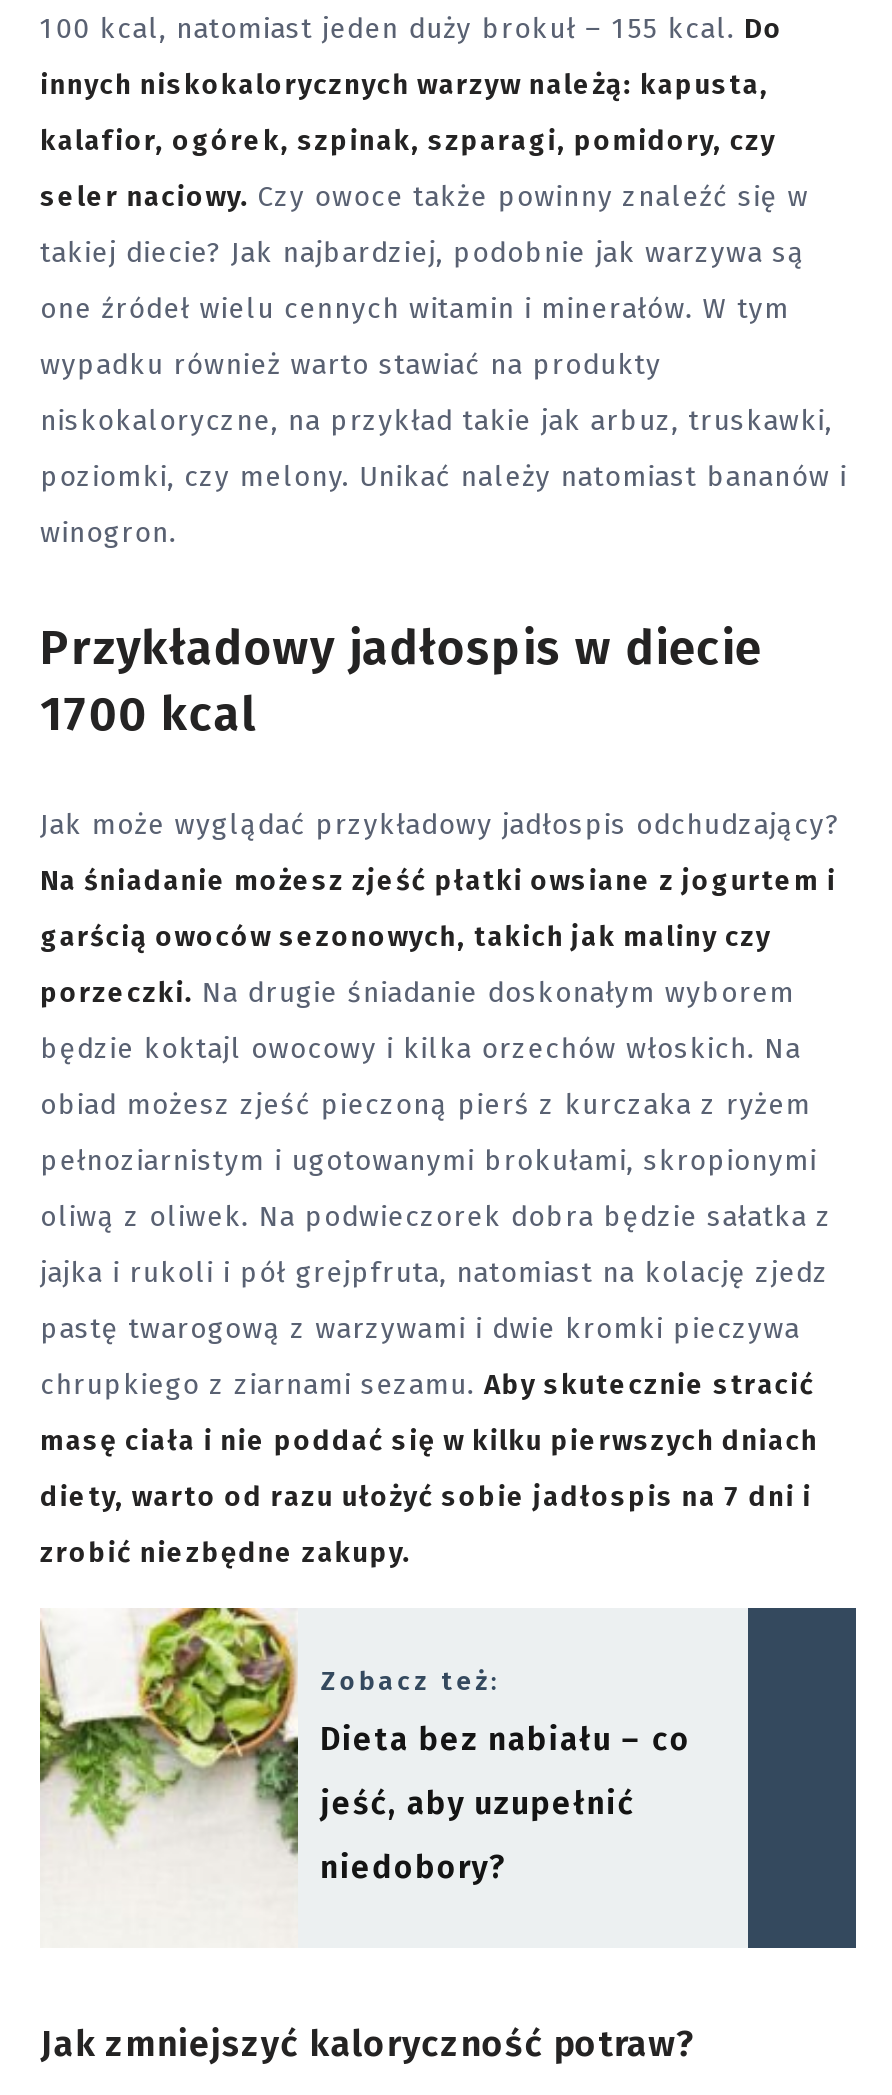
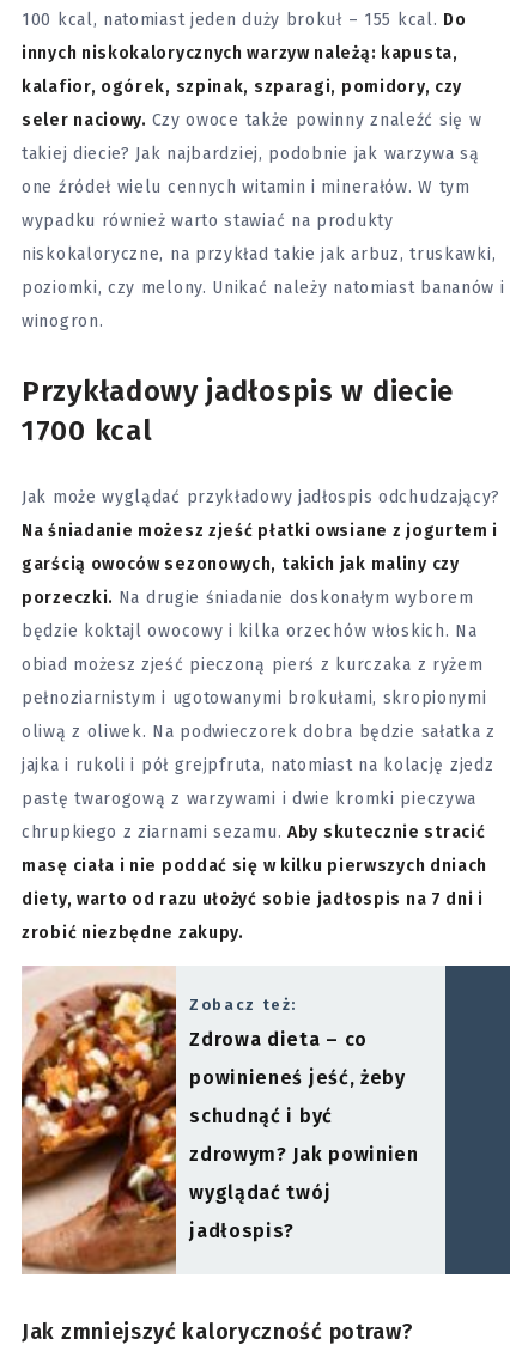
- [image]
- Dieta bez nabiału – co
- jeść, aby uzupełnić
- niedobory?
+ [image]
+ Zdrowa dieta – co
+ powinieneś jeść, żeby
+ schudnąć i być
+ zdrowym? Jak powinien
+ wyglądać twój
+ jadłospis?
